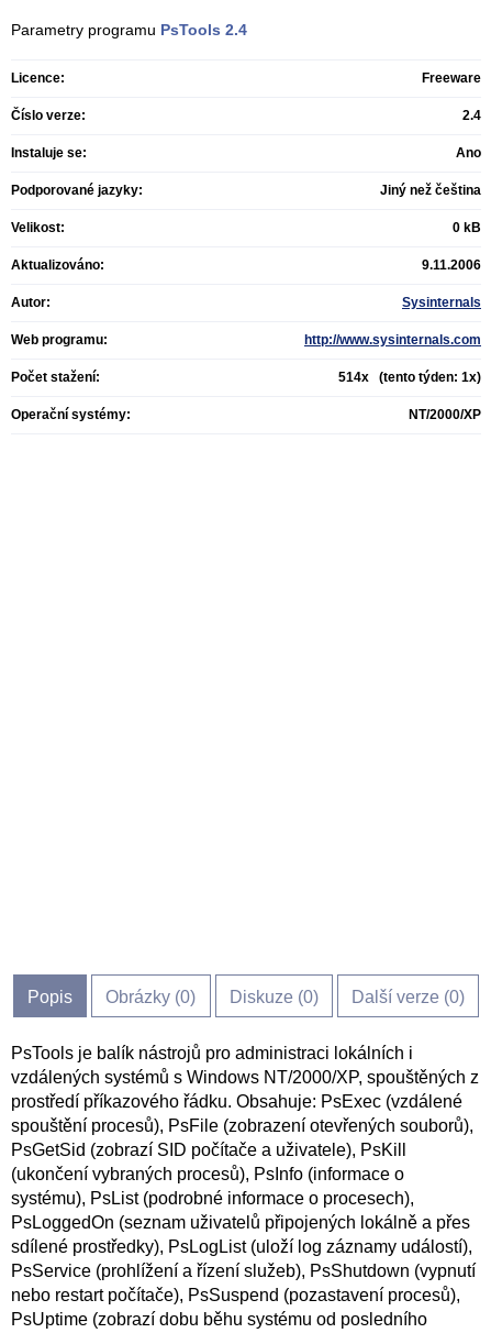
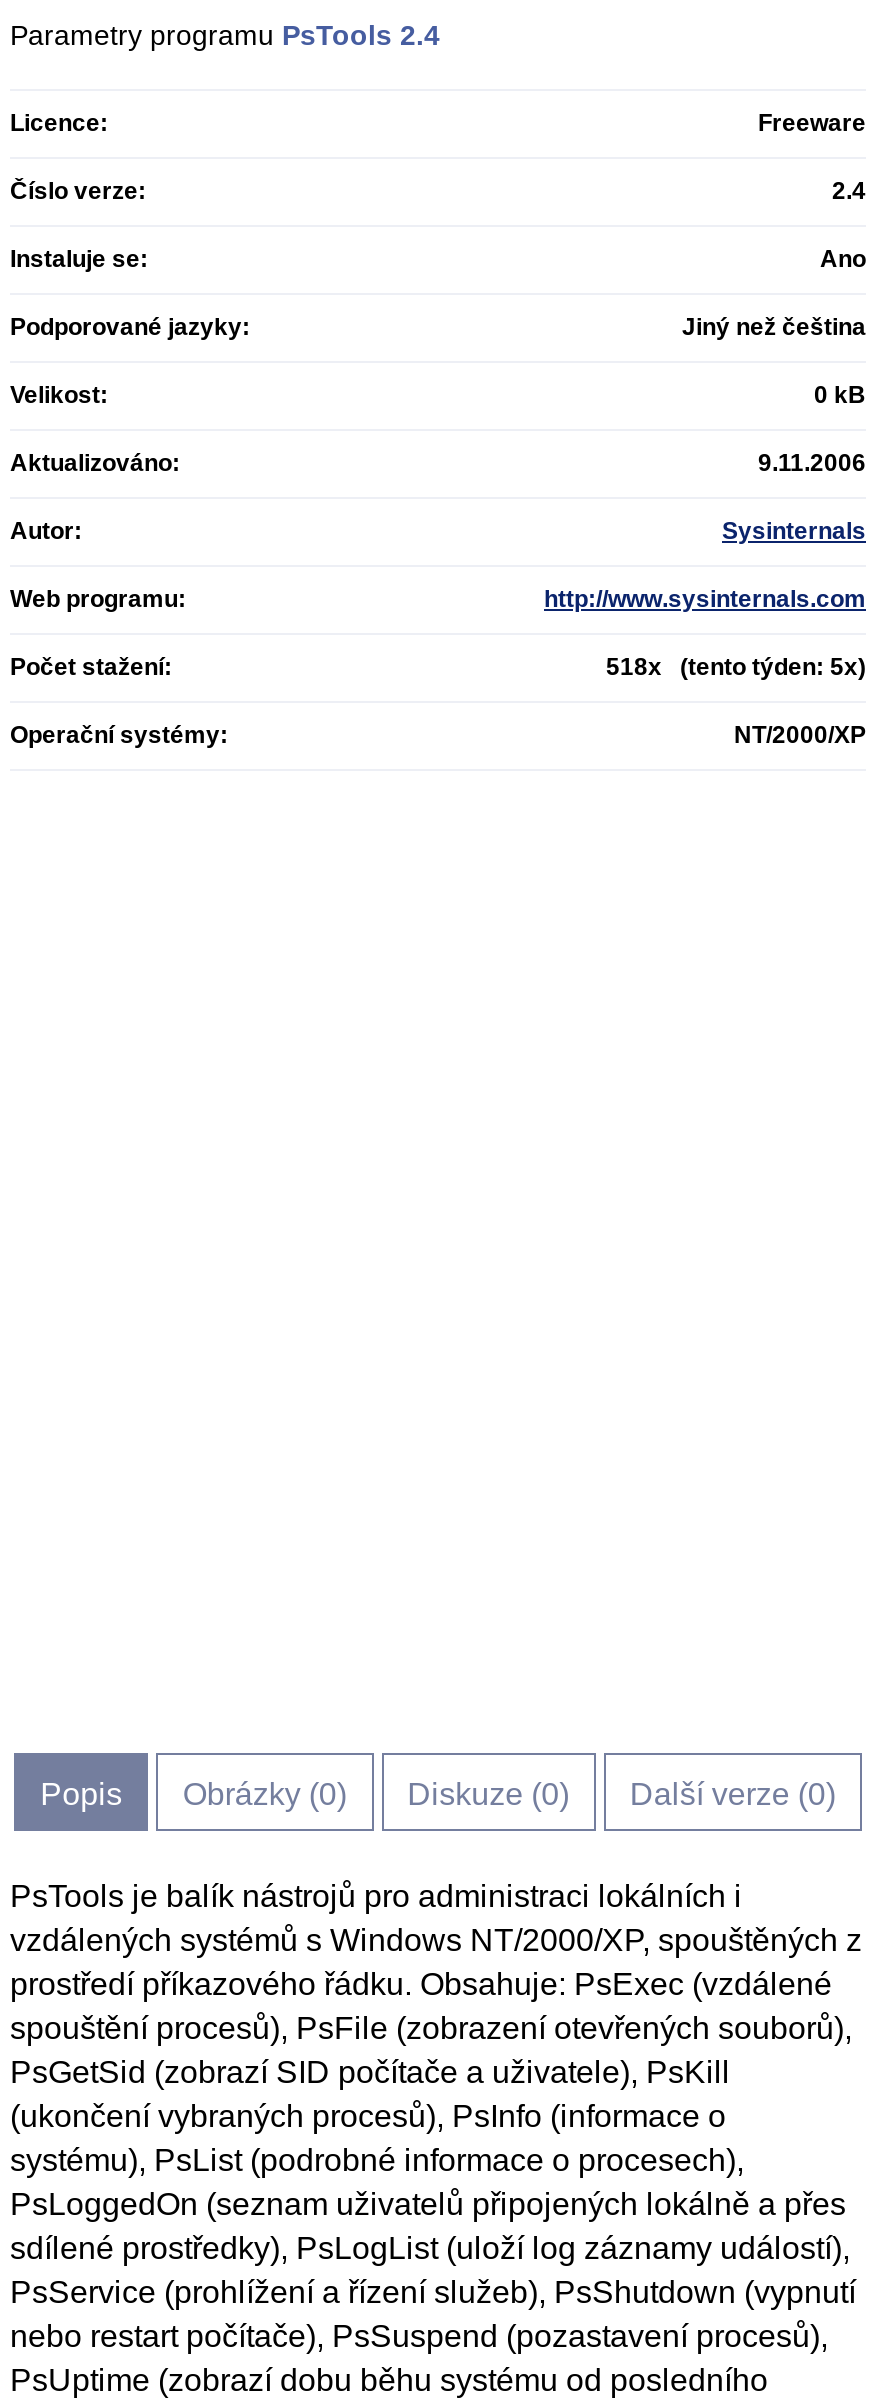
- 514x (tento týden: 1x)
+ 518x (tento týden: 5x)
